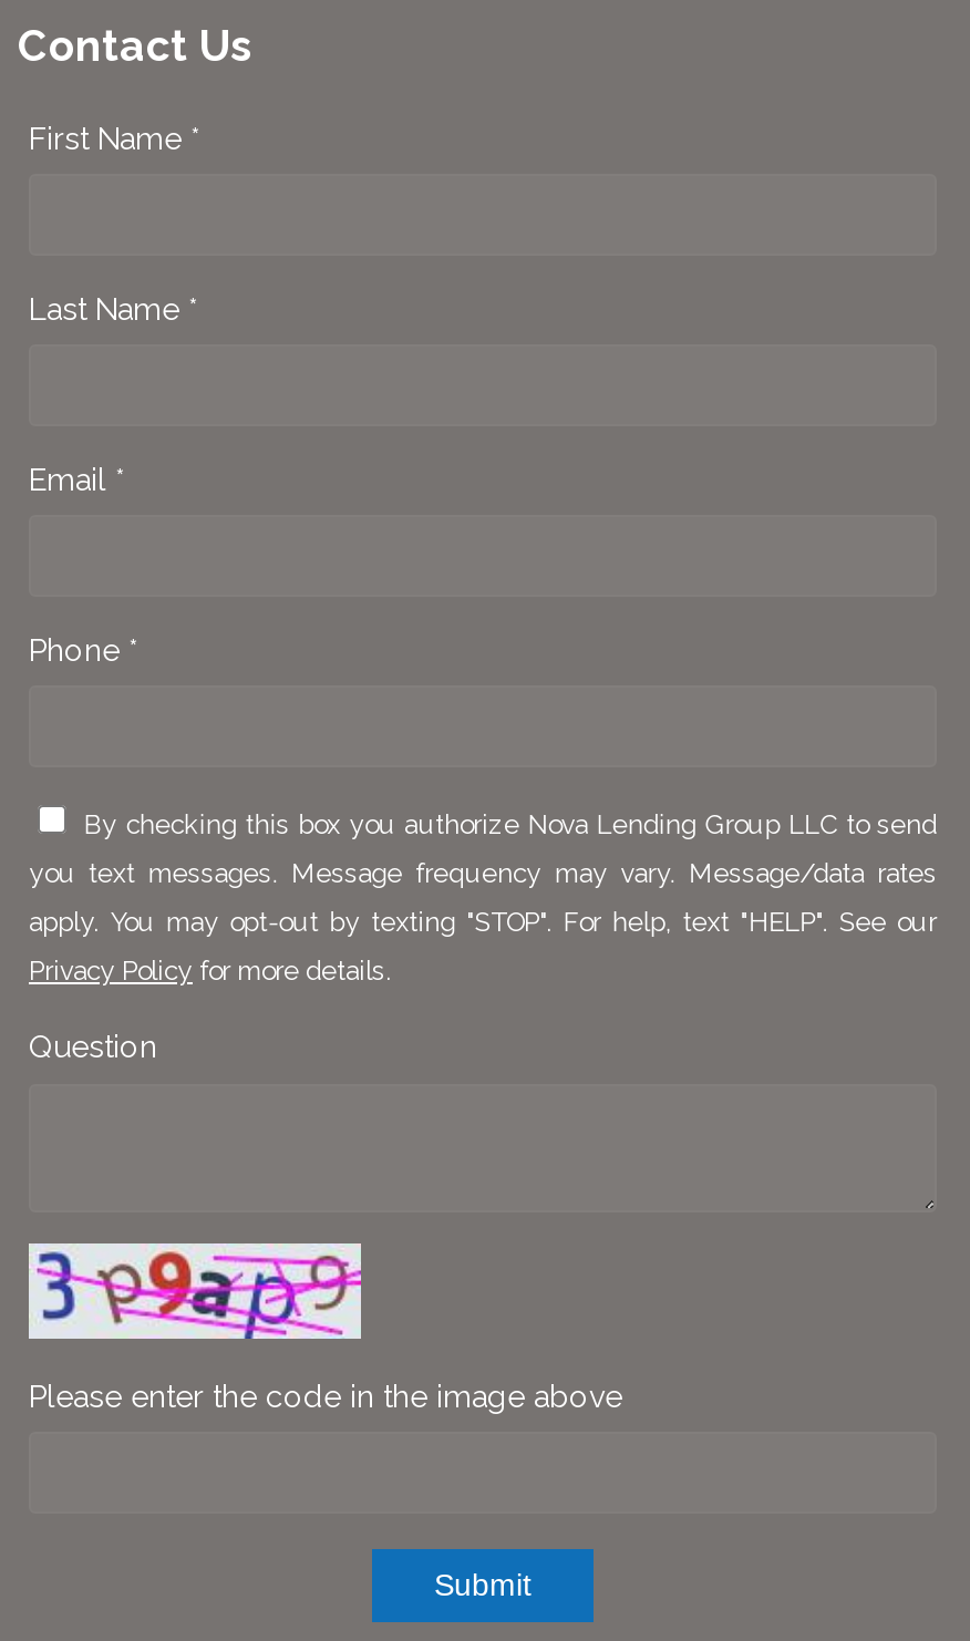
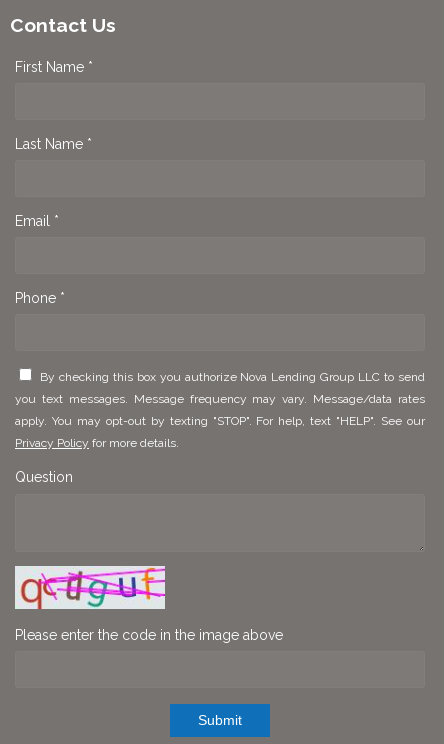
- [image]
+ [image]
